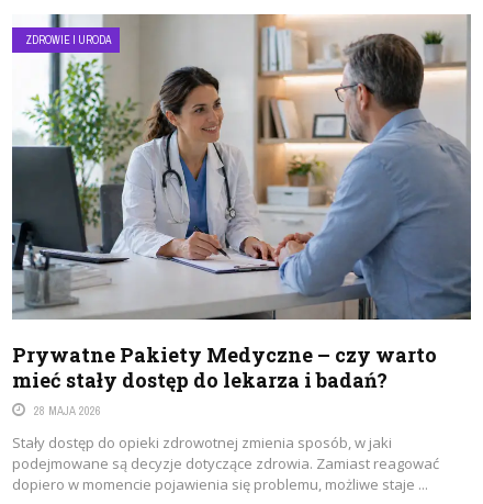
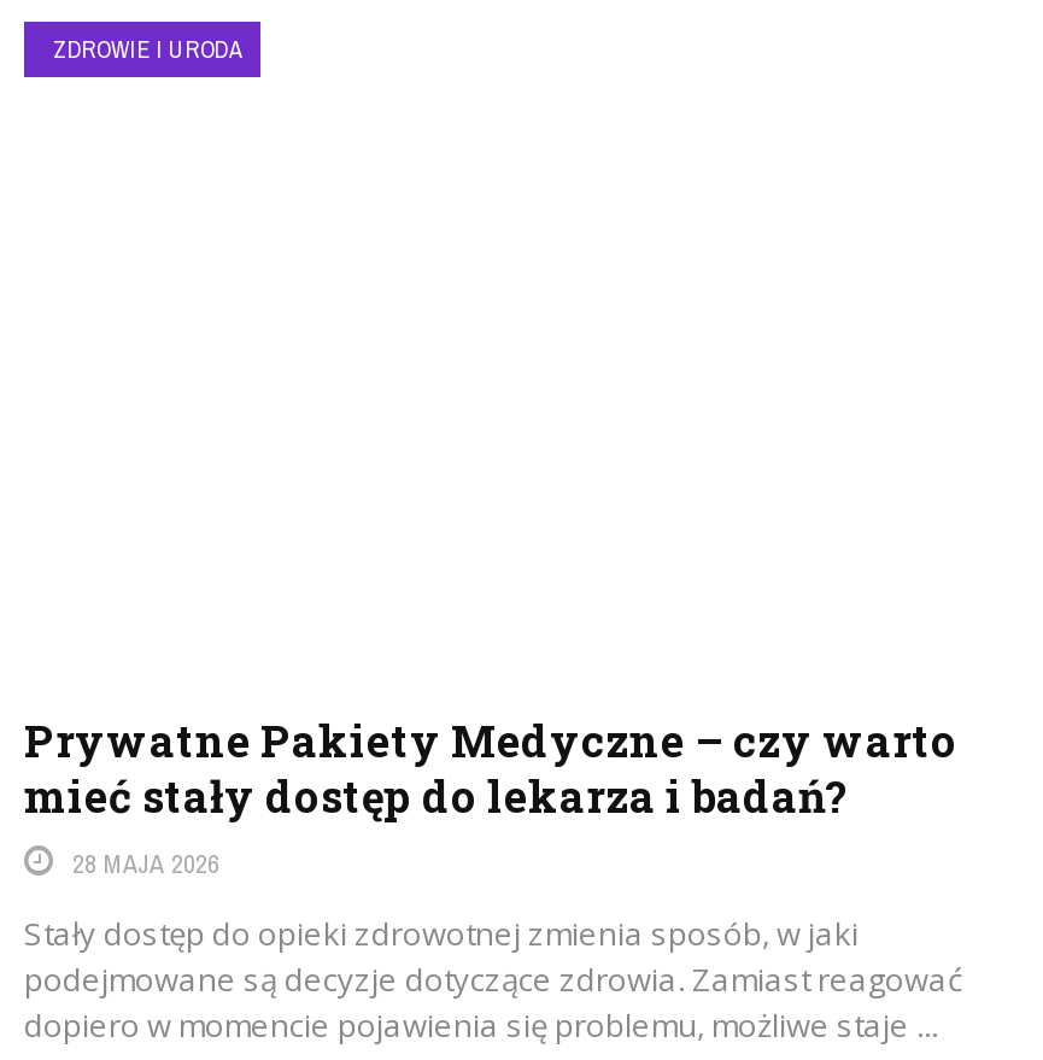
- [image]
